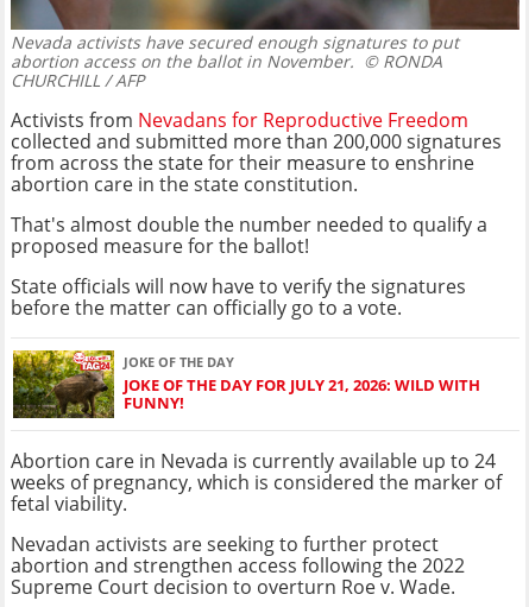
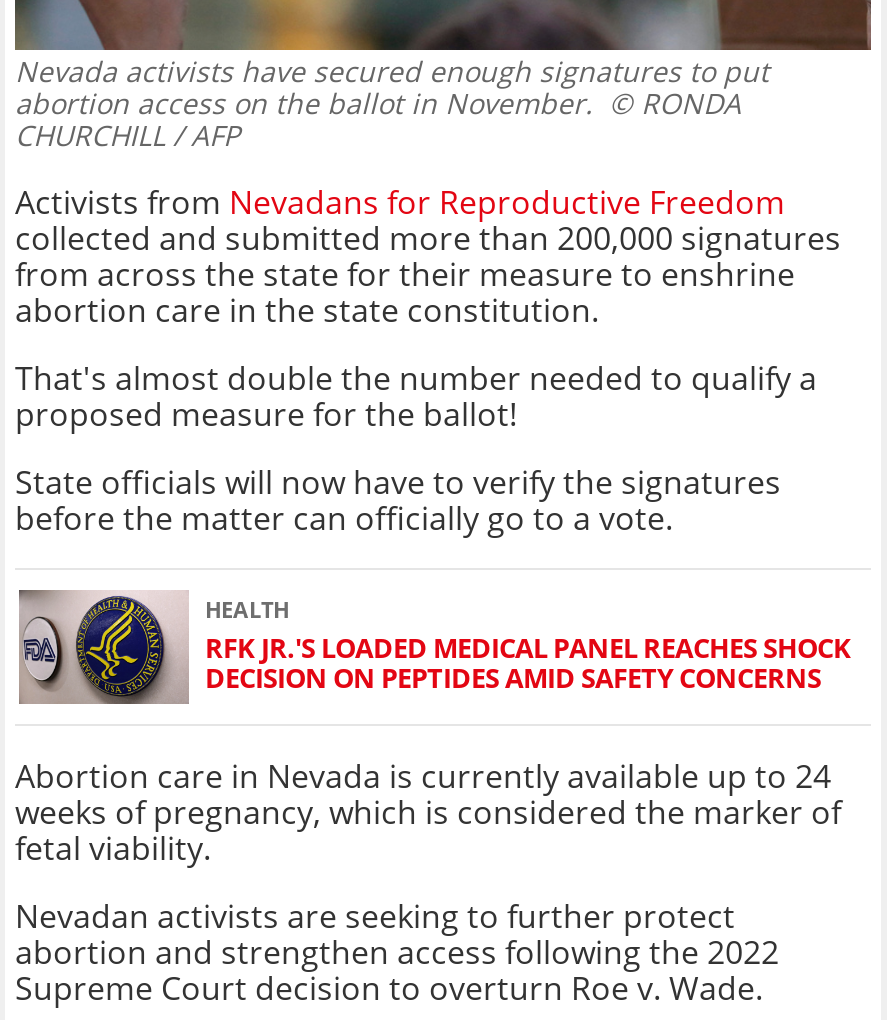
- [image]
- JOKE OF THE DAY
- JOKE OF THE DAY FOR JULY 21, 2026: WILD WITH
- FUNNY!
+ [image]
+ HEALTH
+ RFK JR.'S LOADED MEDICAL PANEL REACHES SHOCK
+ DECISION ON PEPTIDES AMID SAFETY CONCERNS
